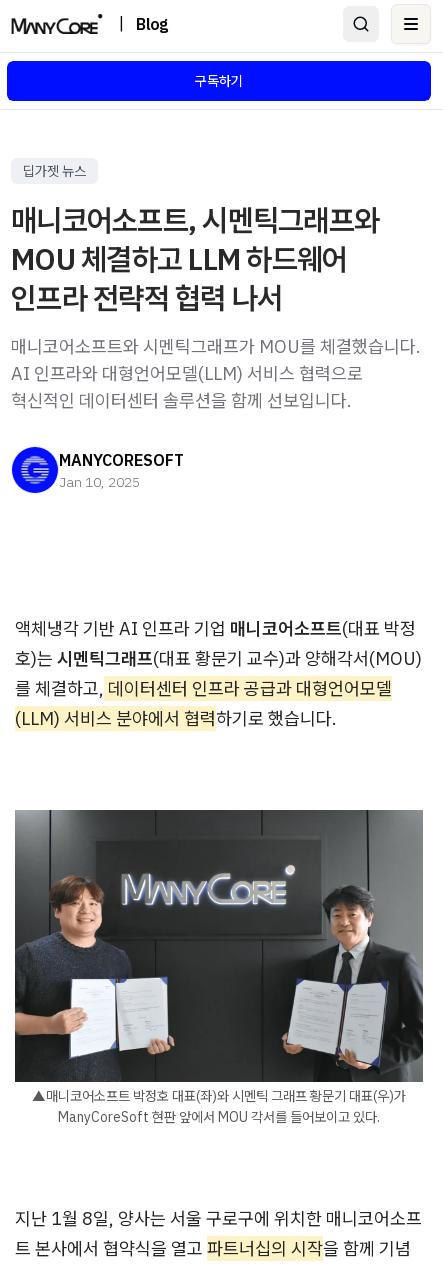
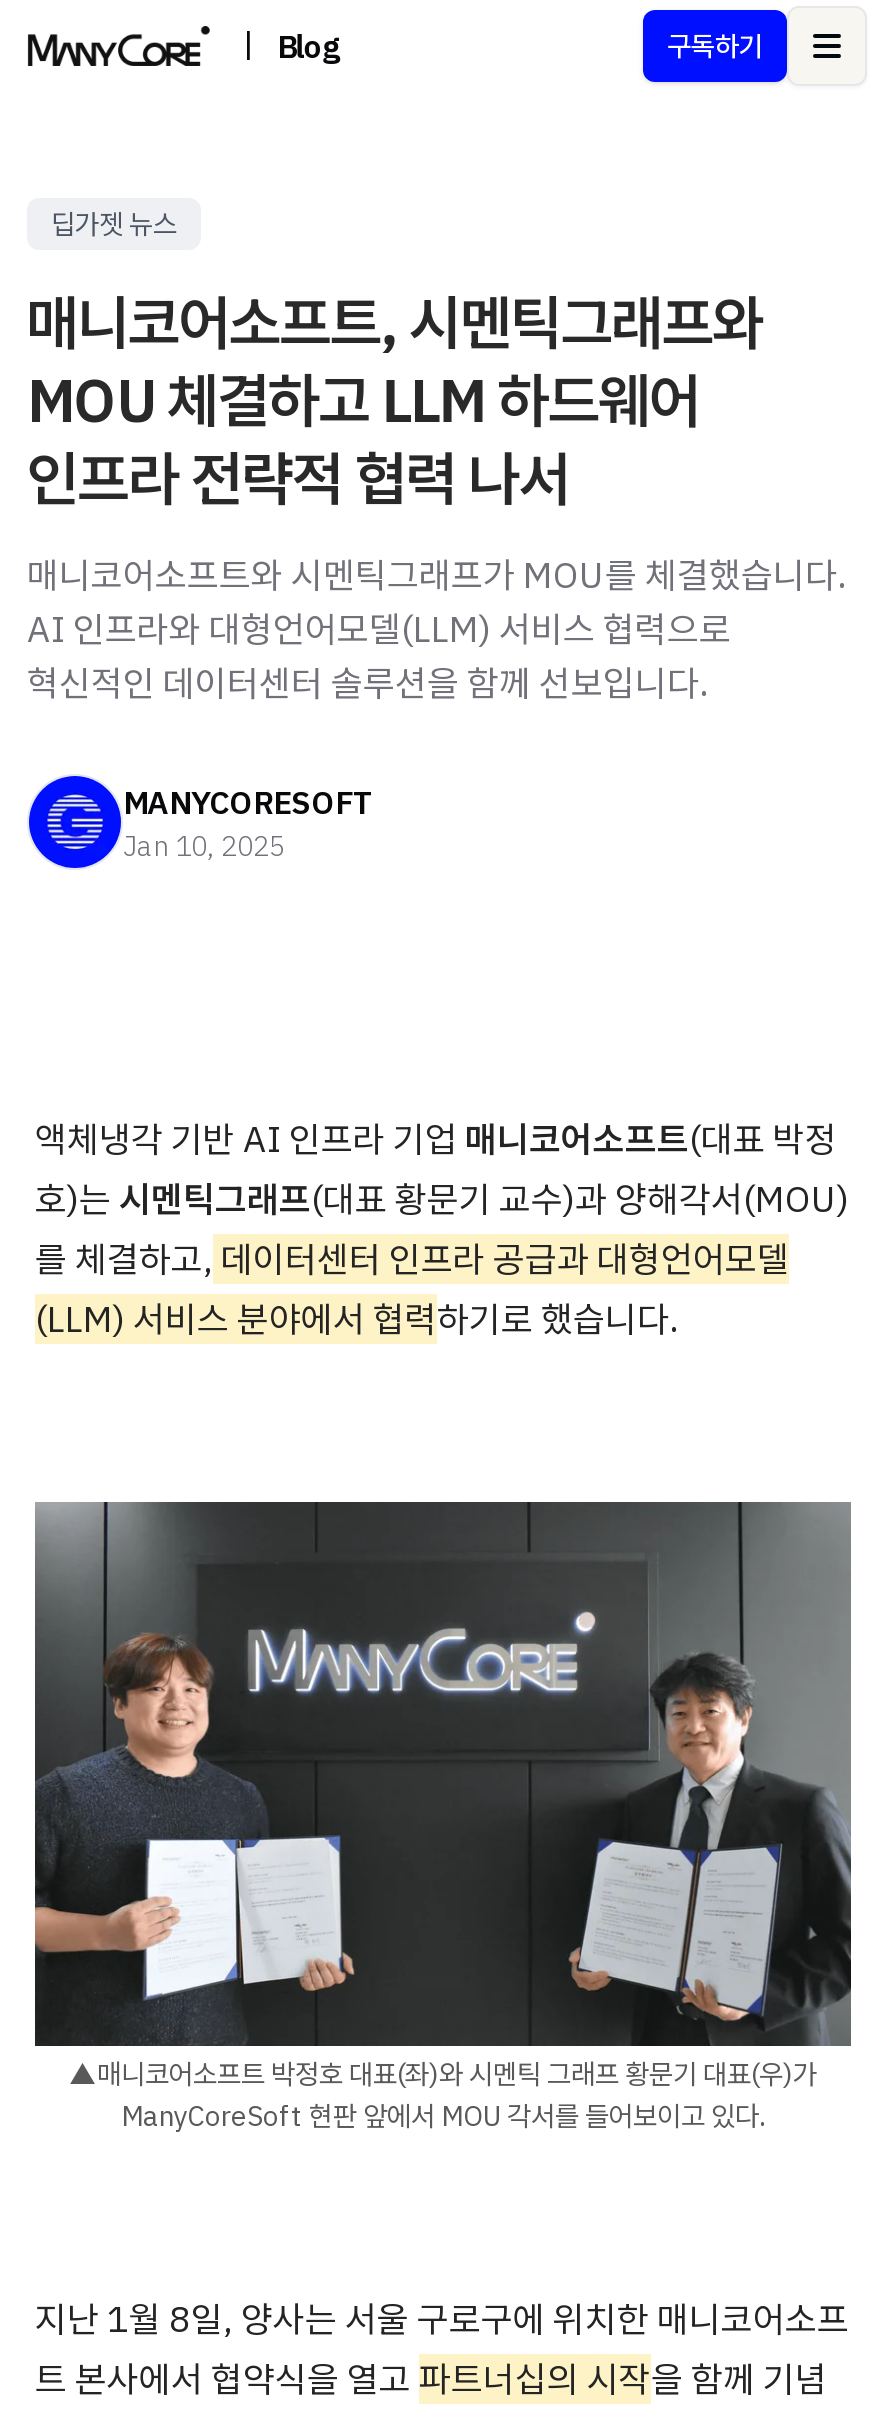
moved up: 구독하기
